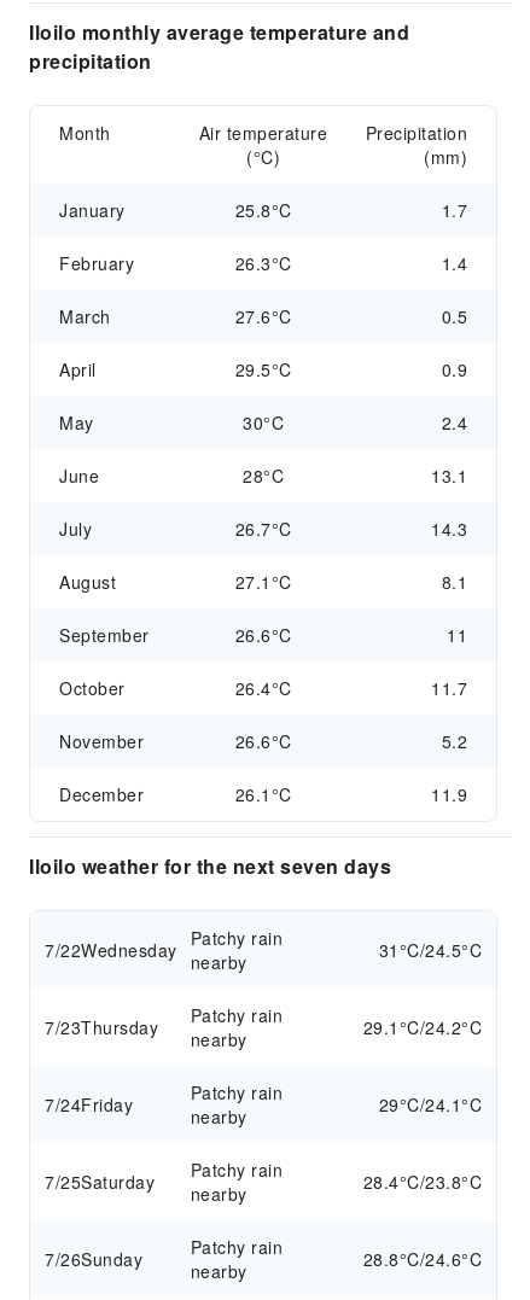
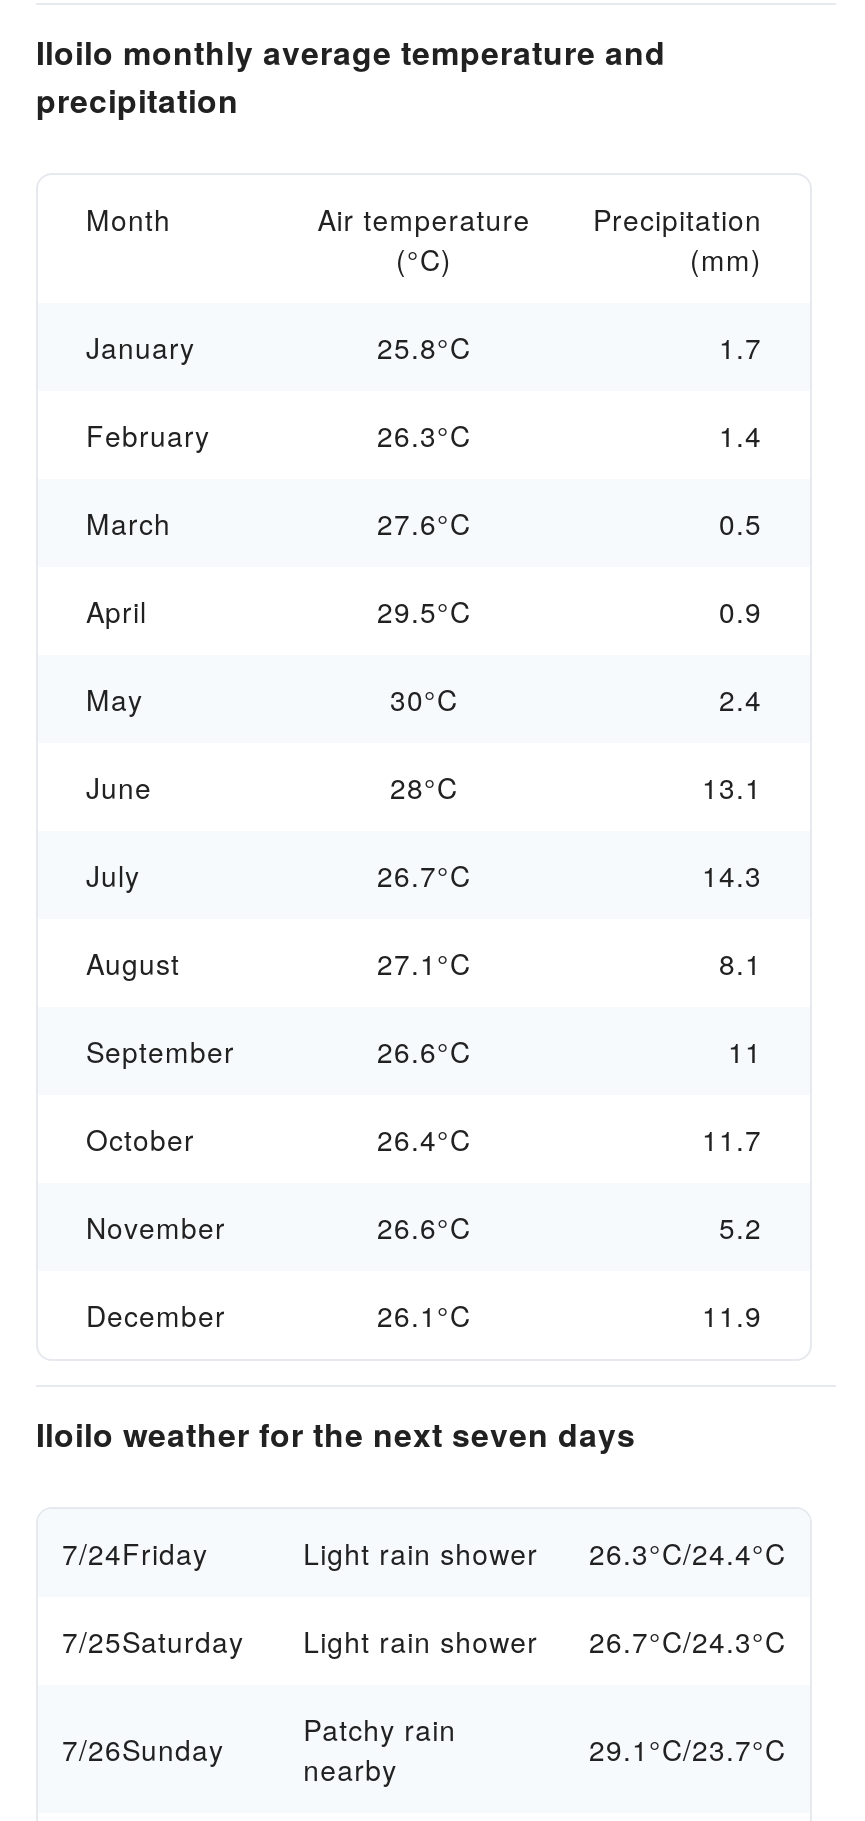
- 7/22Wednesday Patchy rain
- nearby
- 31°C/24.5°C
- 7/23Thursday
- Patchy rain
- nearby
- 29.1°C/24.2°C

- Patchy rain
- nearby
- 29°C/24.1°C
+ Light rain shower
+ 26.3°C/24.4°C

- Patchy rain
- nearby
- 28.4°C/23.8°C
+ Light rain shower
+ 26.7°C/24.3°C

- 28.8°C/24.6°C
+ 29.1°C/23.7°C
